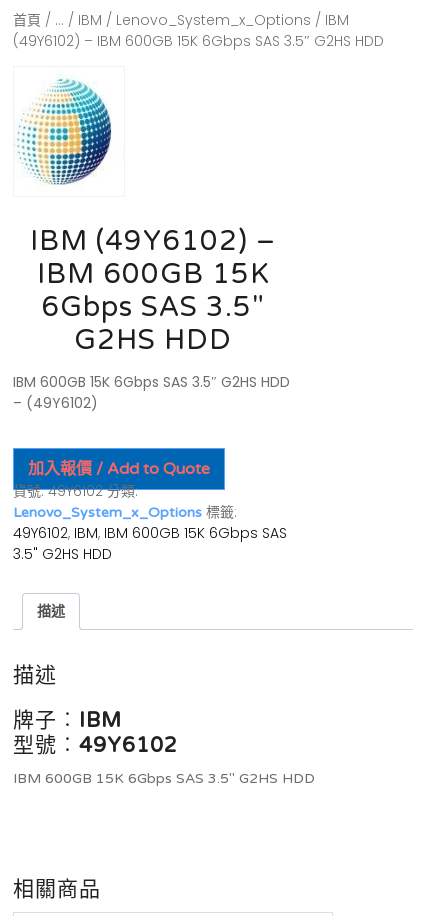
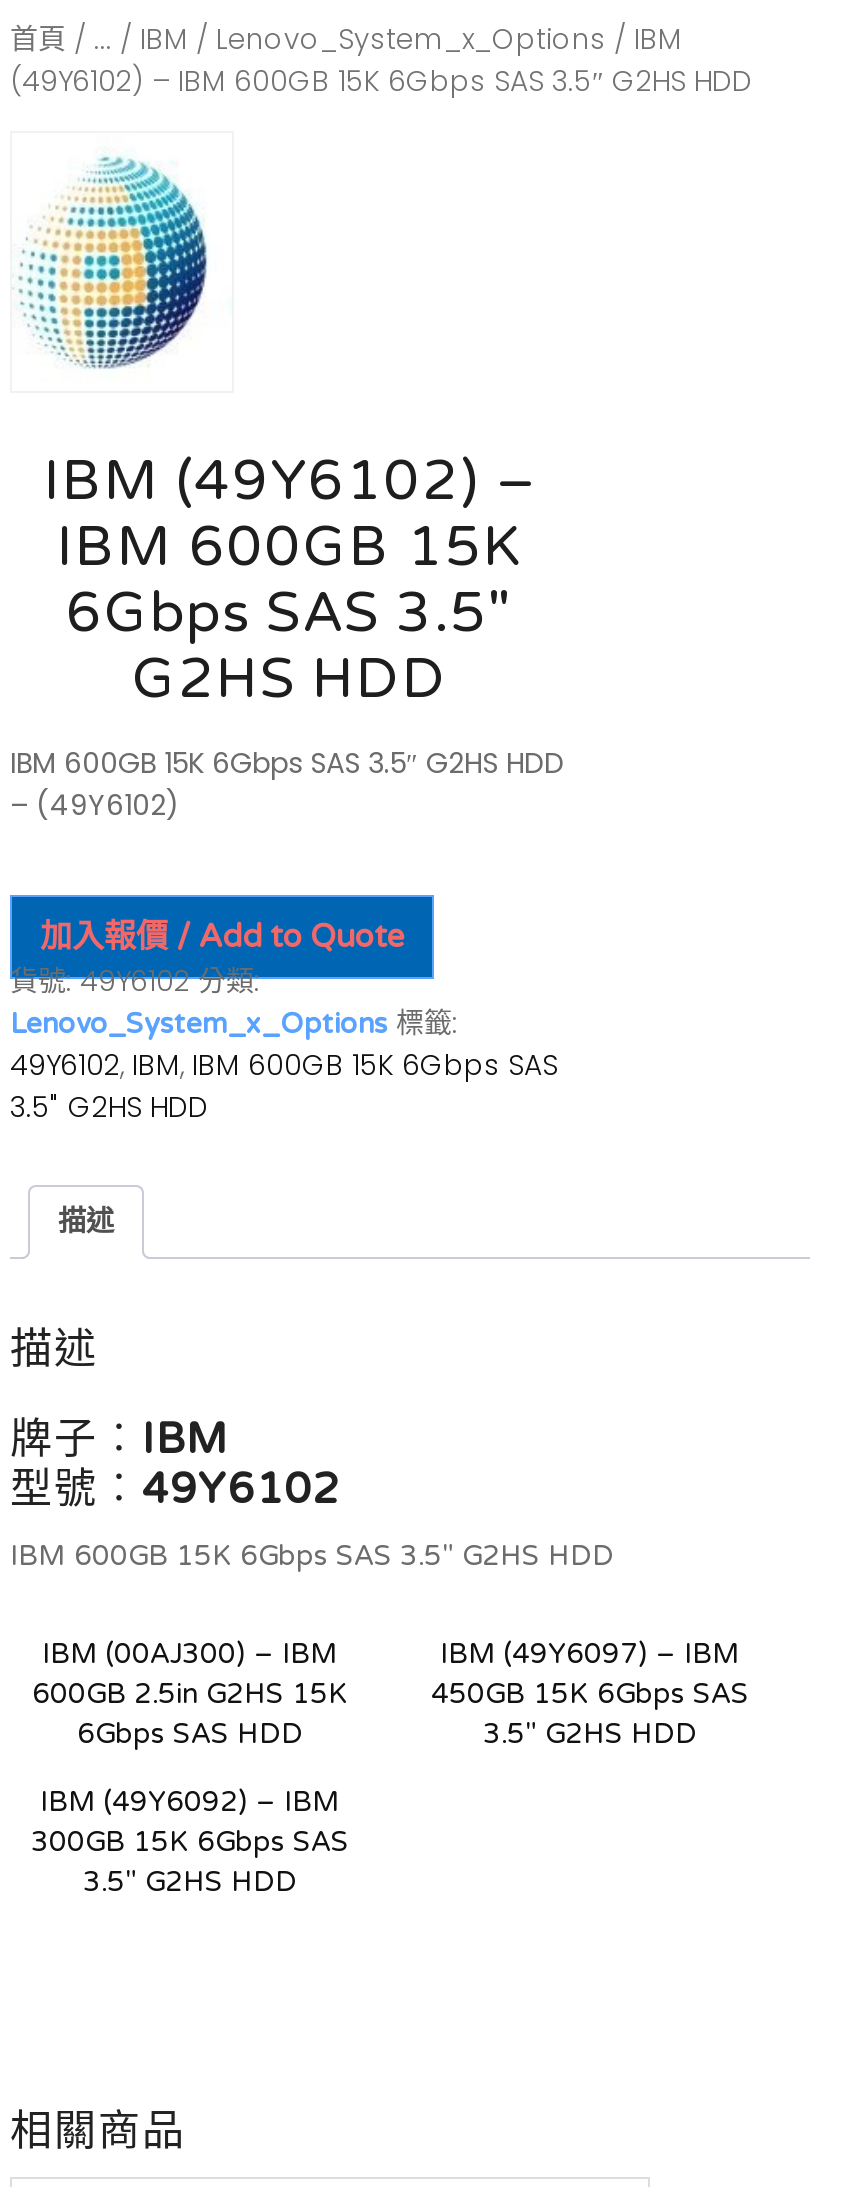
+ IBM (49Y6097) – IBM
+ 450GB 15K 6Gbps SAS
+ 3.5″ G2HS HDD
+ IBM (49Y6092) – IBM
+ 300GB 15K 6Gbps SAS
+ 3.5″ G2HS HDD

+ IBM (00AJ300) – IBM
+ 600GB 2.5in G2HS 15K
+ 6Gbps SAS HDD
